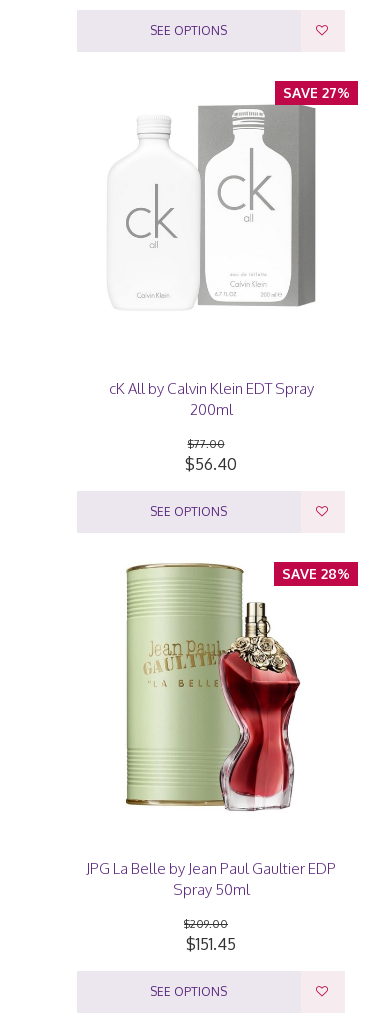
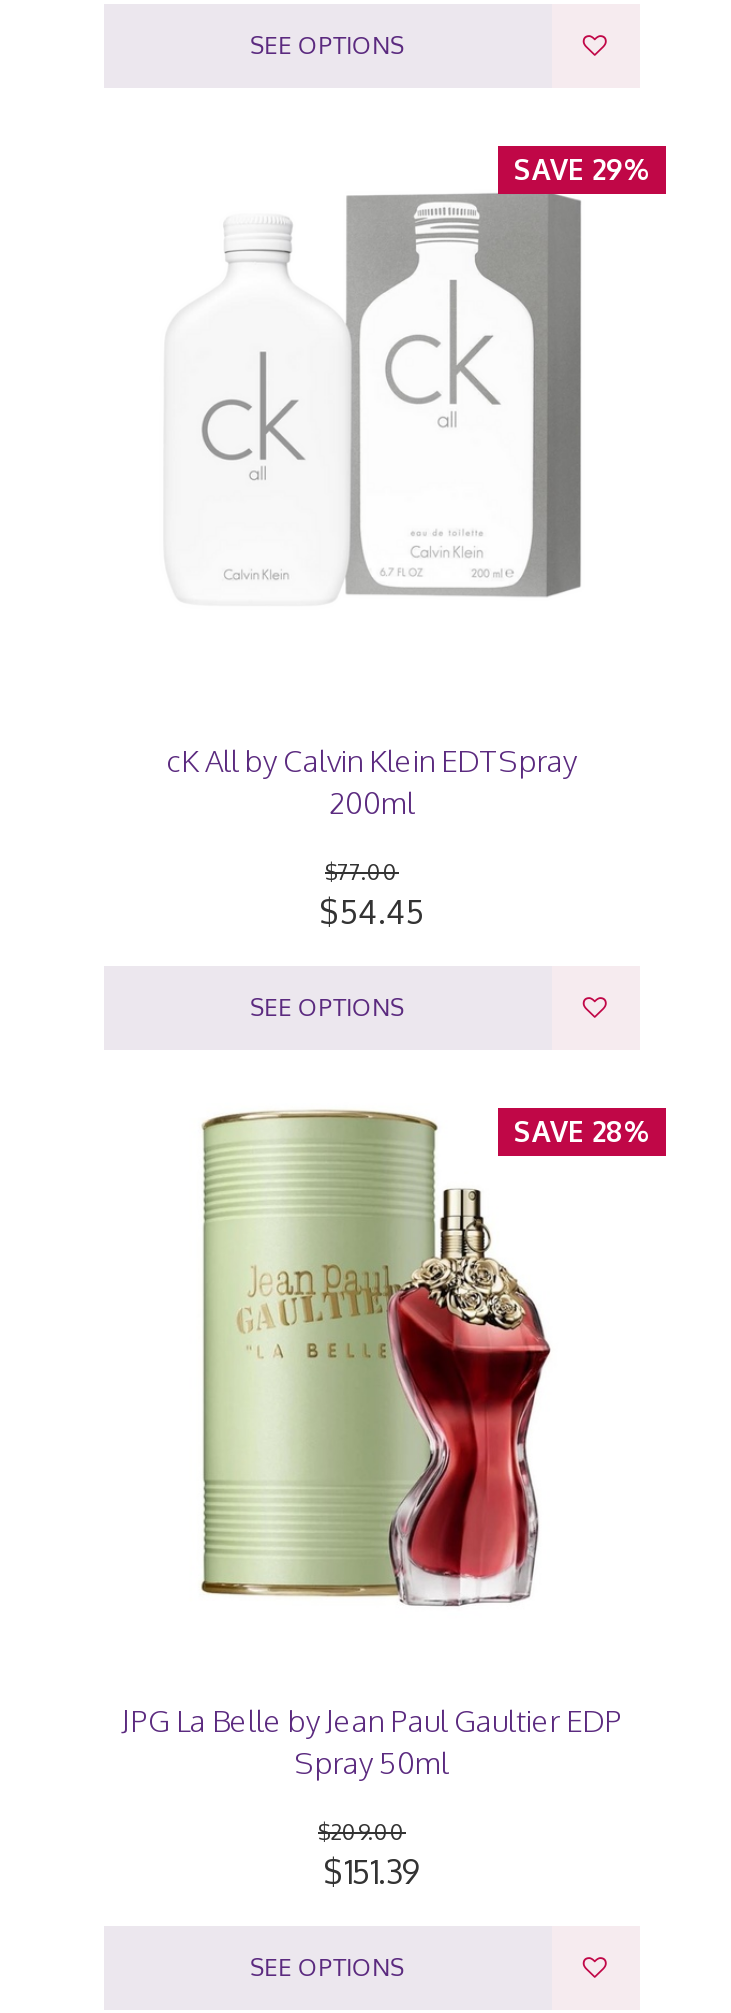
- SAVE 27%
+ SAVE 29%

- $56.40
+ $54.45

- $151.45
+ $151.39
